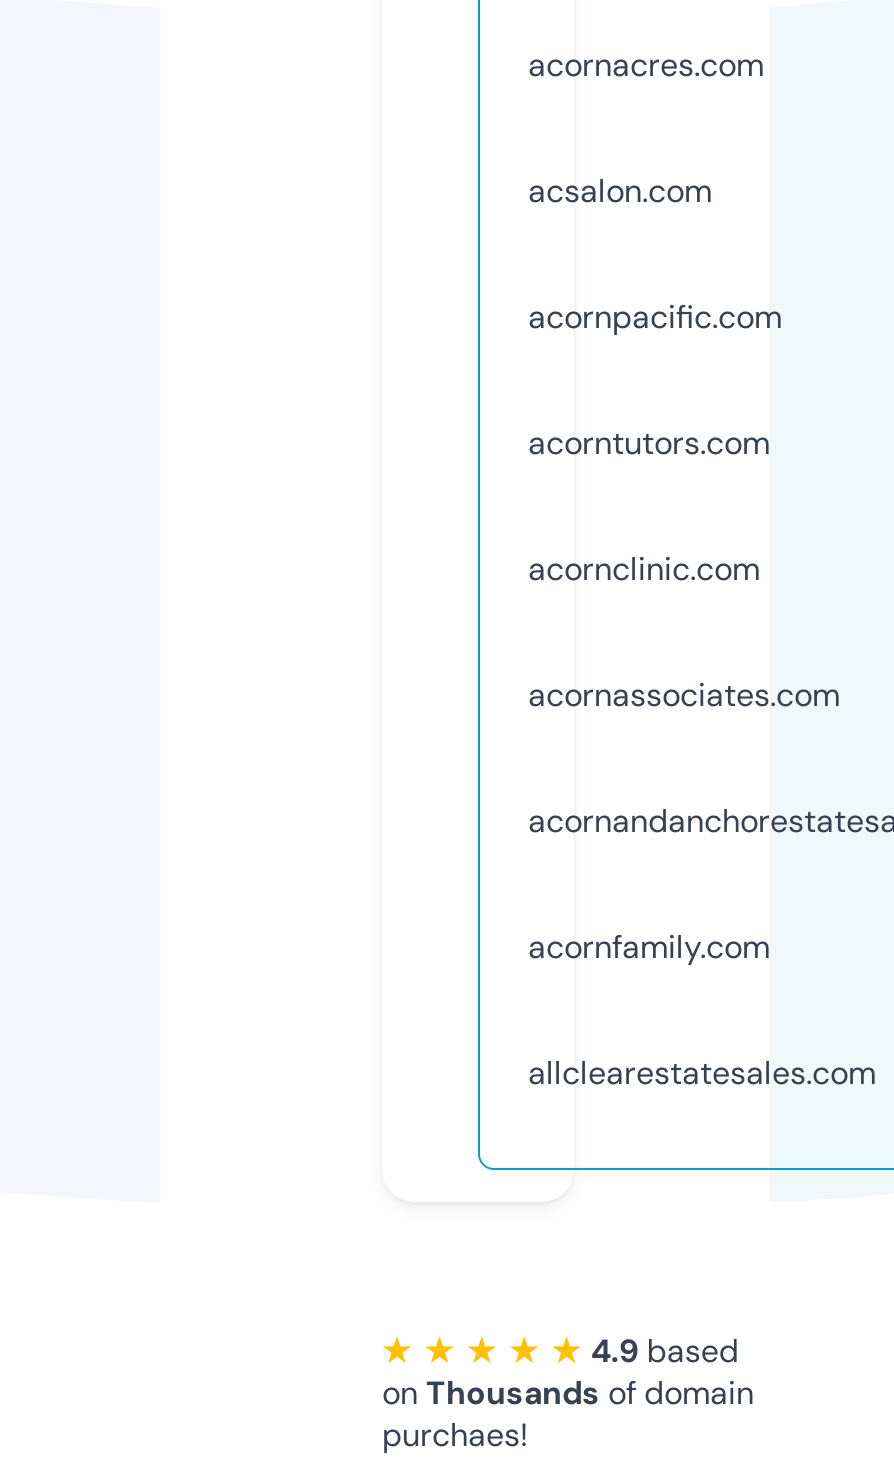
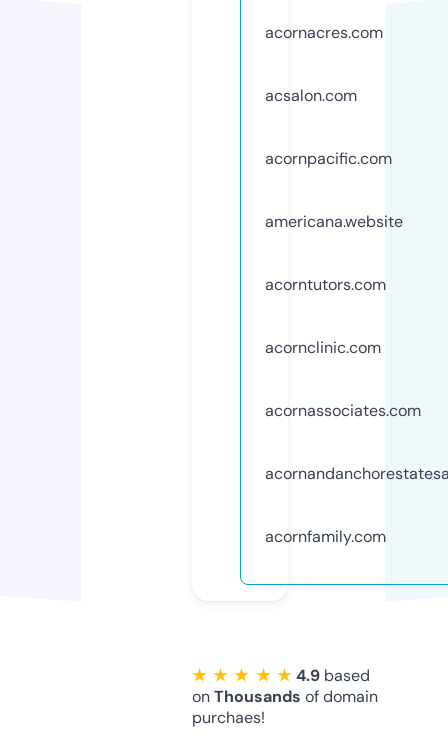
+ americana.website

moved down: acorntutors.com | acornclinic.com | acornassociates.com | acornfamily.com

- allclearestatesales.com
